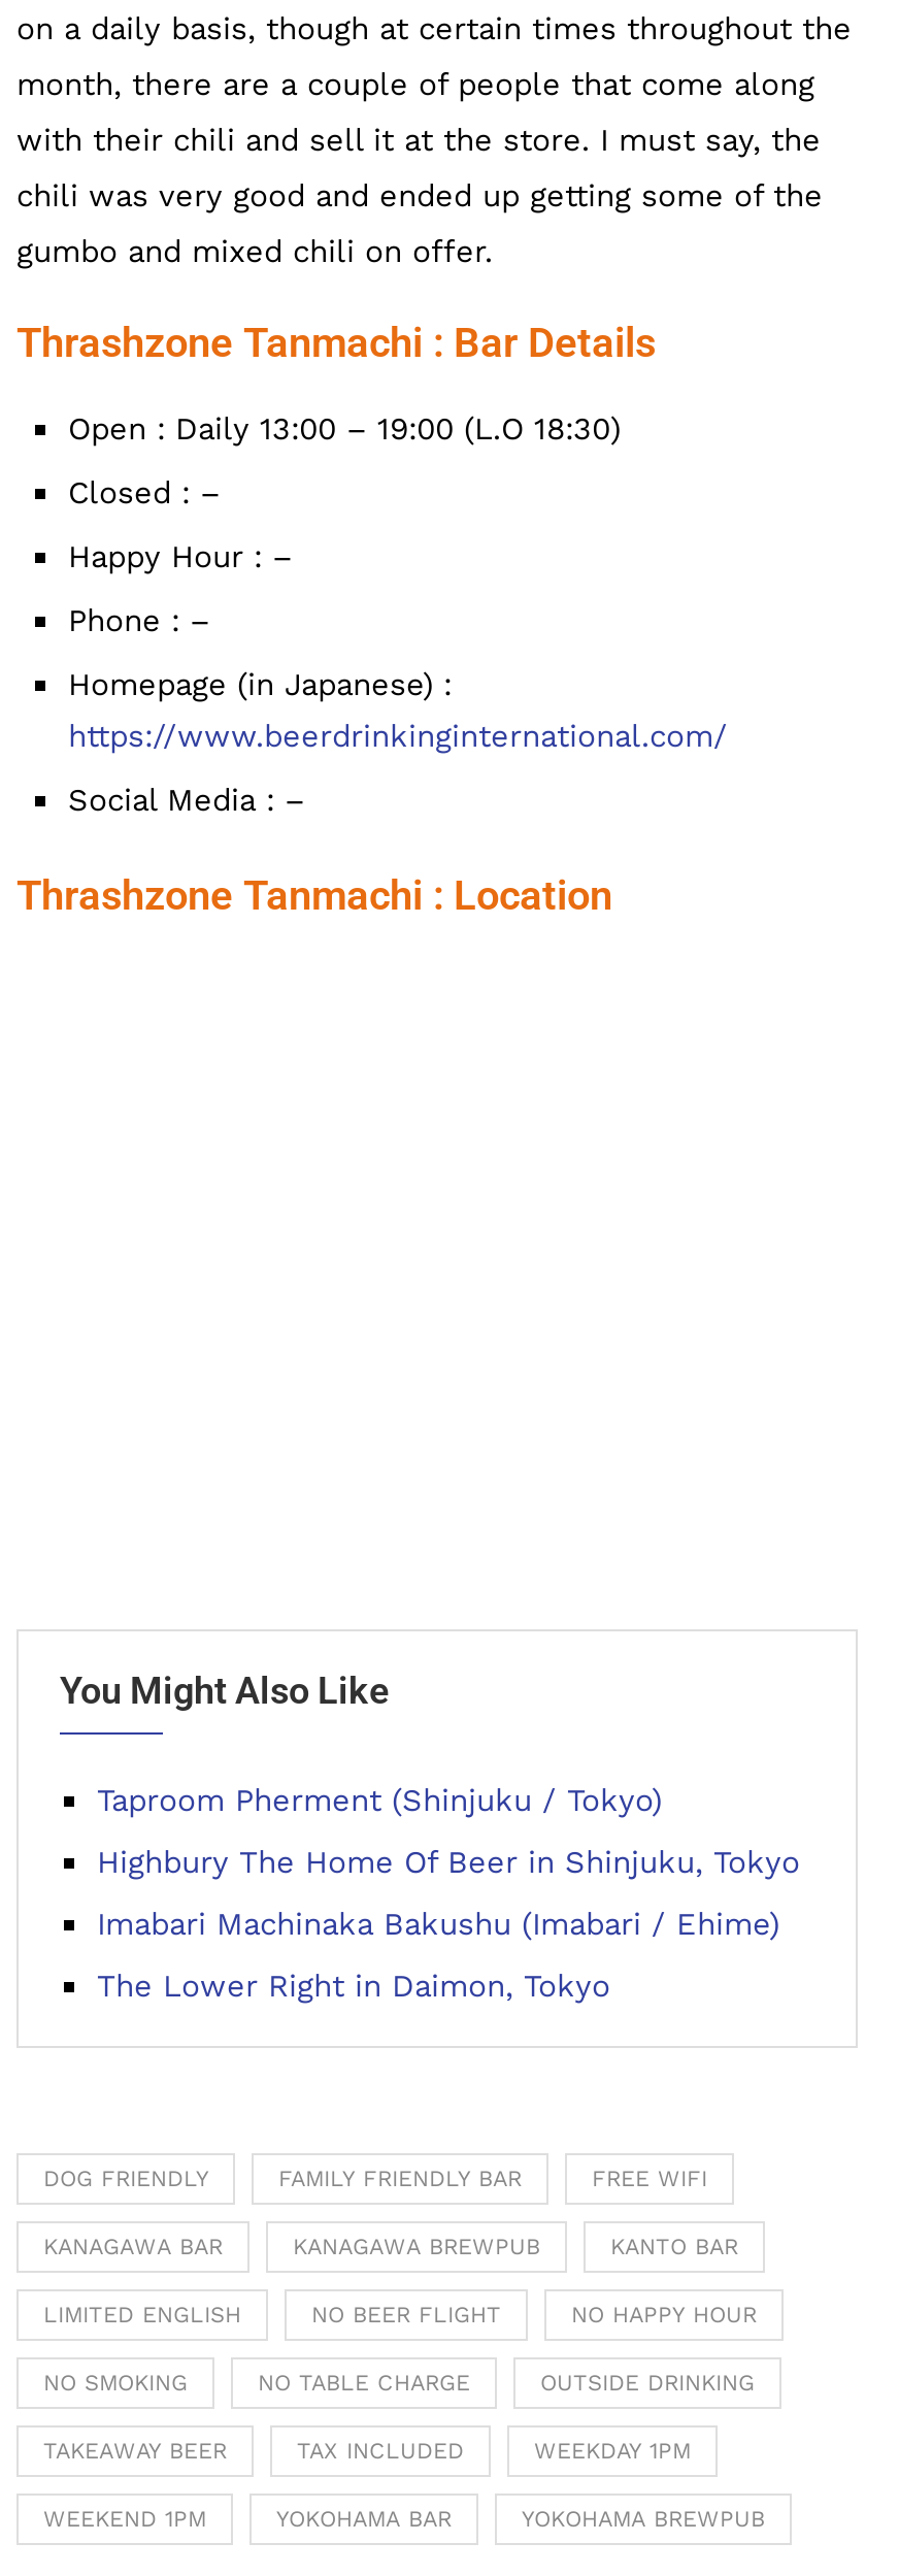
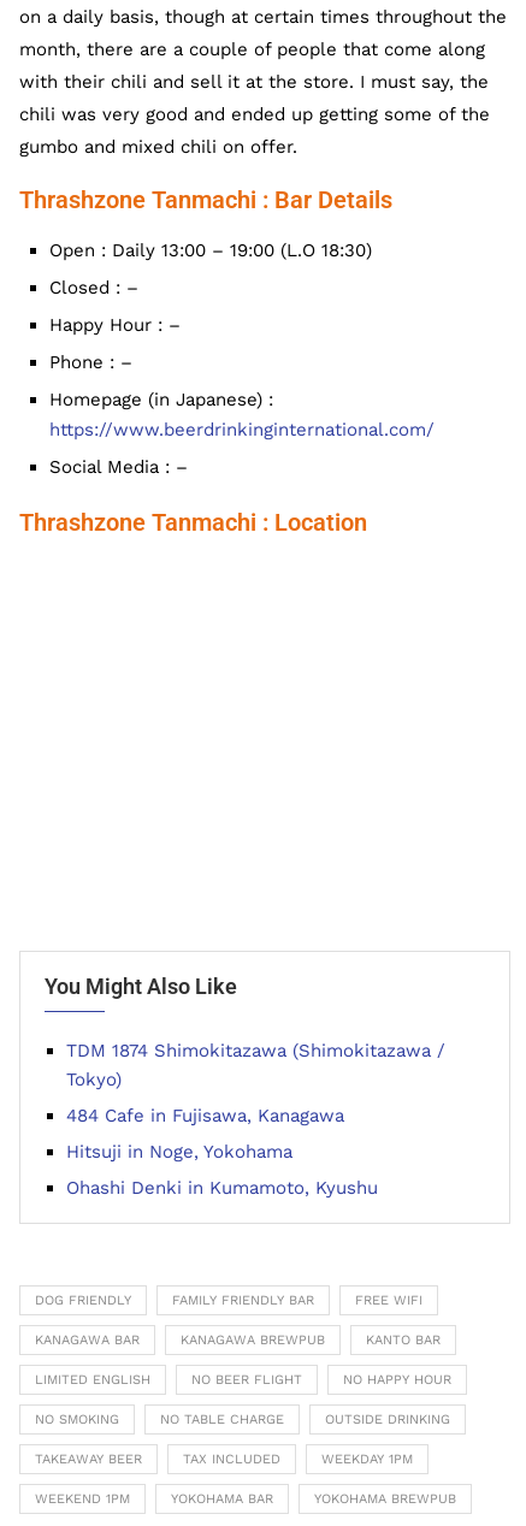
- Taproom Pherment (Shinjuku / Tokyo)
+ TDM 1874 Shimokitazawa (Shimokitazawa /
+ Tokyo)

- Highbury The Home Of Beer in Shinjuku, Tokyo
+ 484 Cafe in Fujisawa, Kanagawa

- Imabari Machinaka Bakushu (Imabari / Ehime)
+ Hitsuji in Noge, Yokohama

- The Lower Right in Daimon, Tokyo
+ Ohashi Denki in Kumamoto, Kyushu
